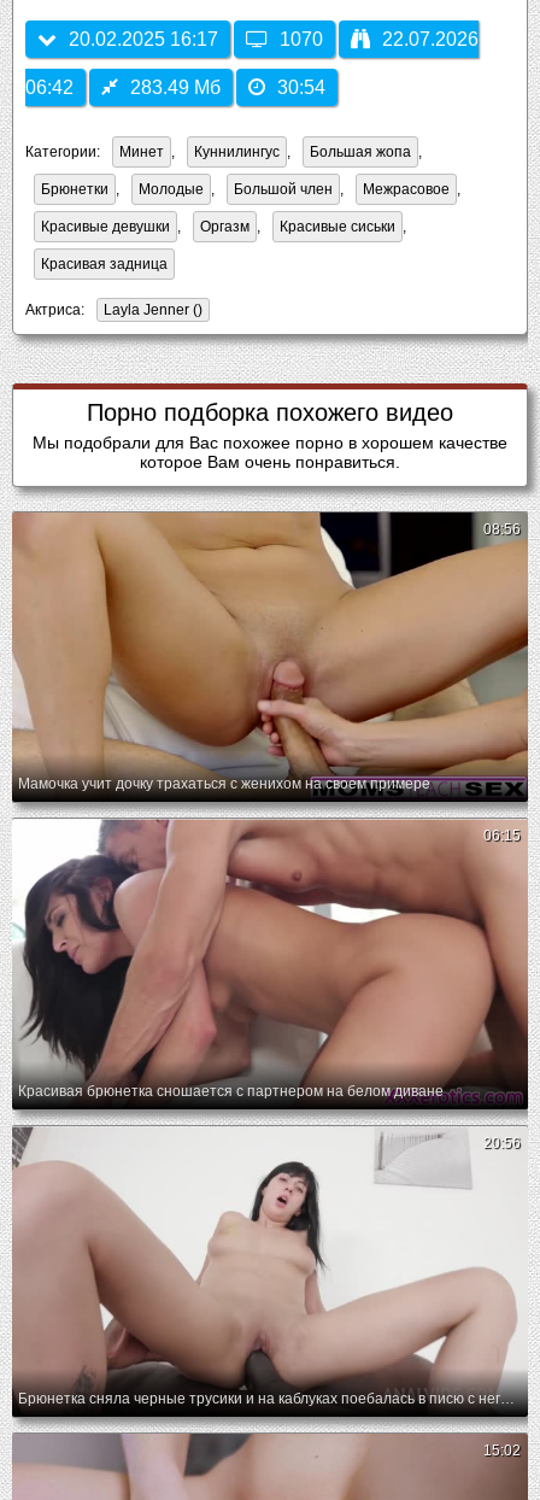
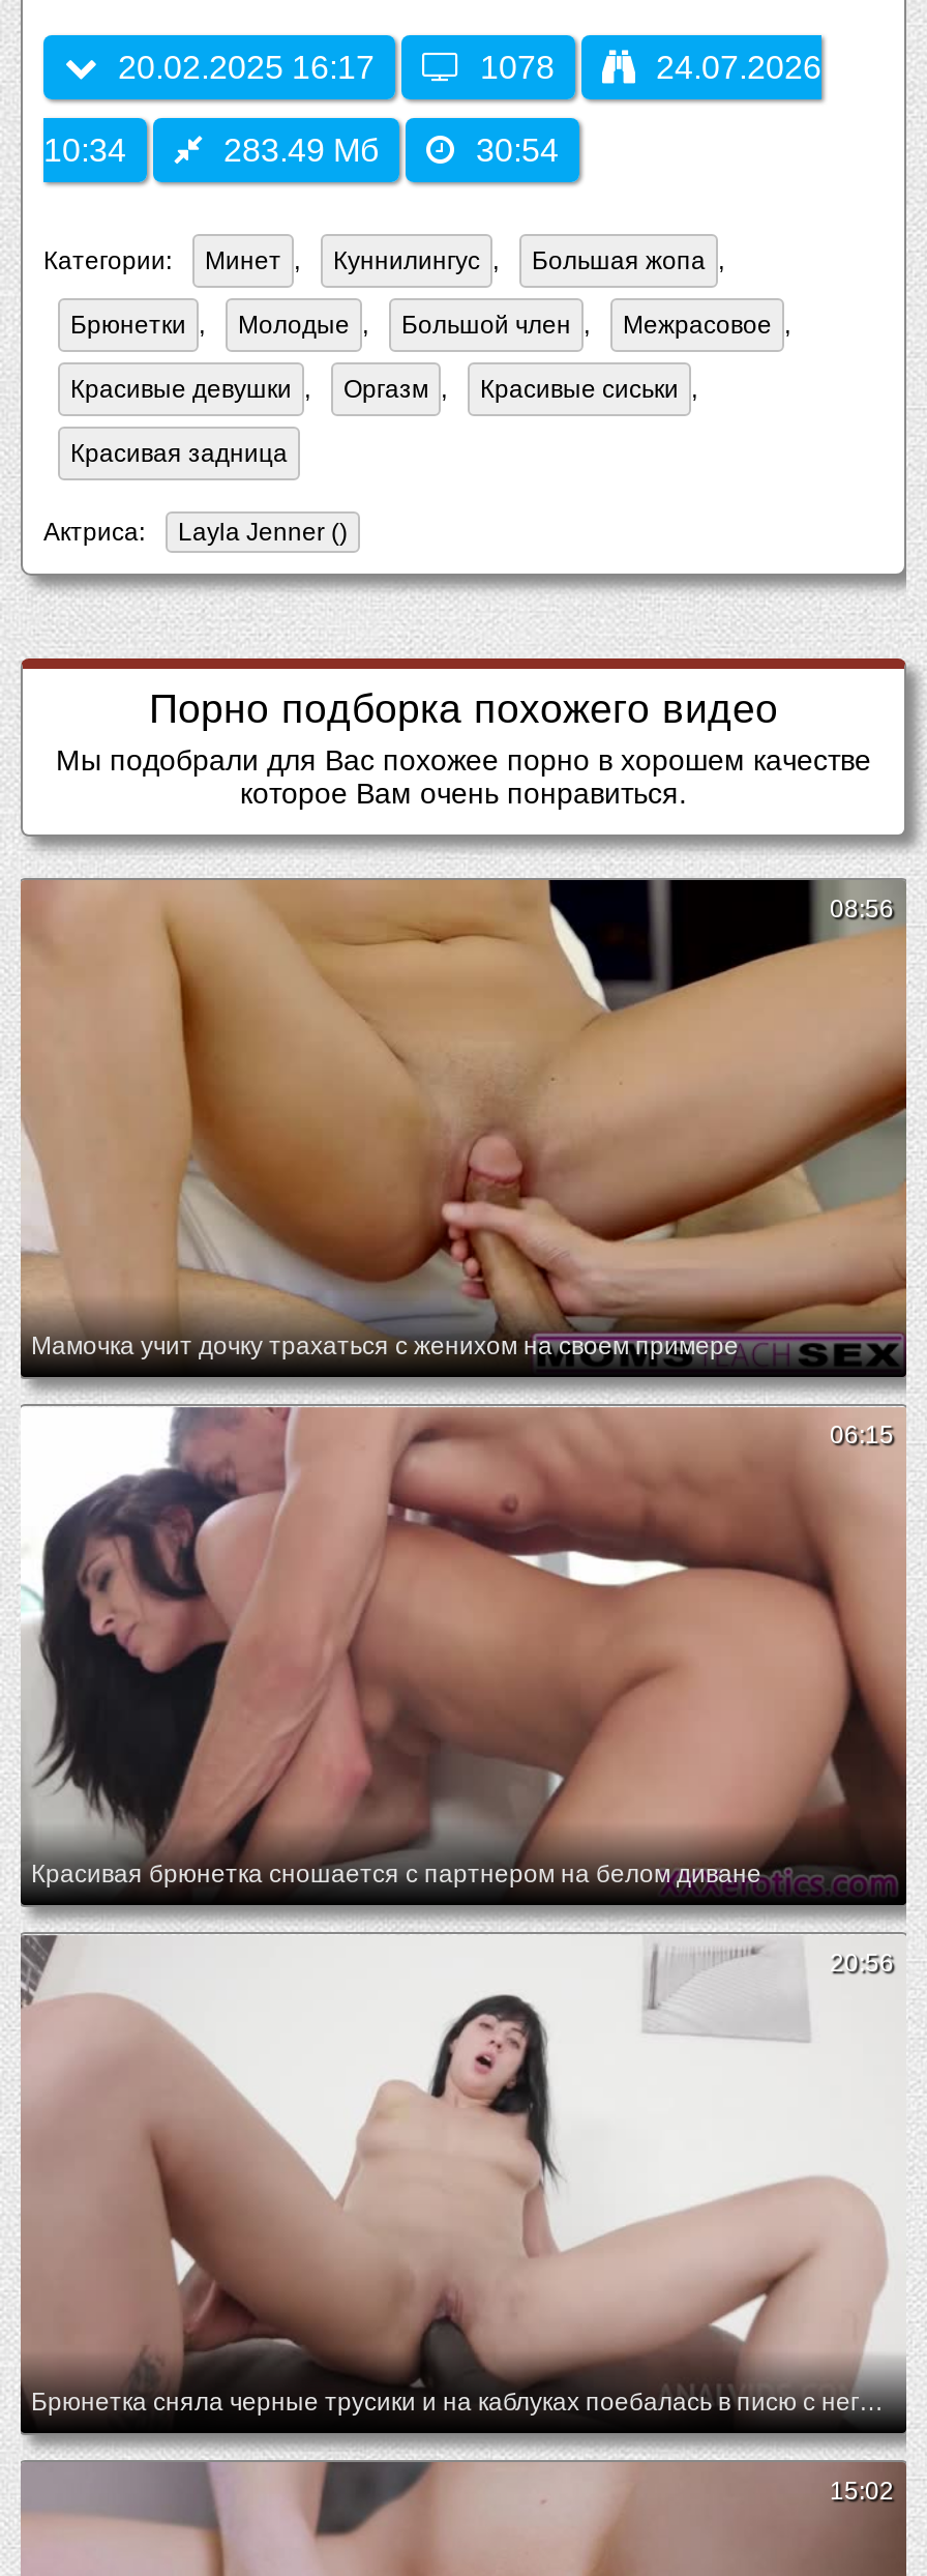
- 1070
+ 1078

- 22.07.2026
+ 24.07.2026

- 06:42
+ 10:34
